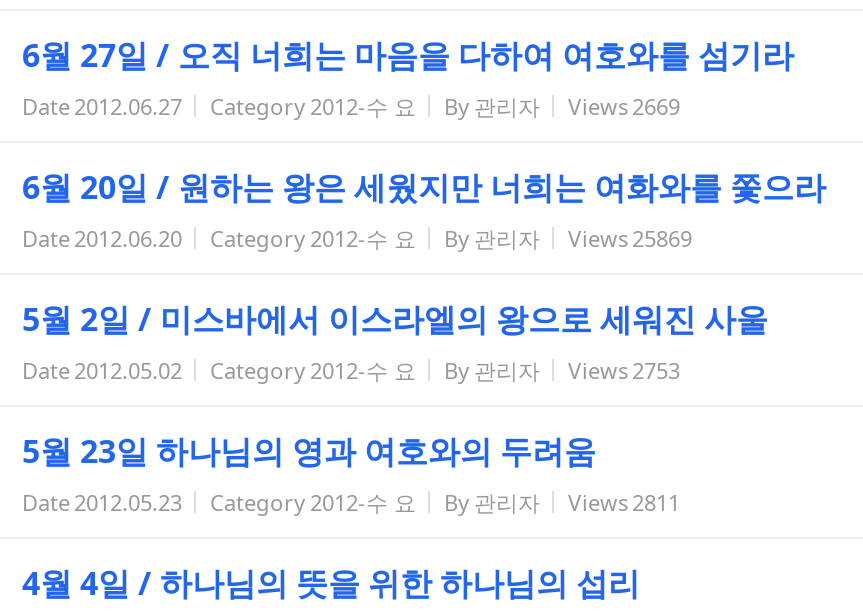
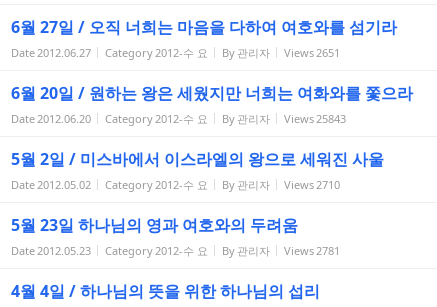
- Date 2012.06.27 Category 2012-수 요 By 관리자 Views 2669
+ Date 2012.06.27 Category 2012-수 요 By 관리자 Views 2651

- Date 2012.06.20 Category 2012-수 요 By 관리자 Views 25869
+ Date 2012.06.20 Category 2012-수 요 By 관리자 Views 25843

- Date 2012.05.02 Category 2012-수 요 By 관리자 Views 2753
+ Date 2012.05.02 Category 2012-수 요 By 관리자 Views 2710

- Date 2012.05.23 Category 2012-수 요 By 관리자 Views 2811
+ Date 2012.05.23 Category 2012-수 요 By 관리자 Views 2781
